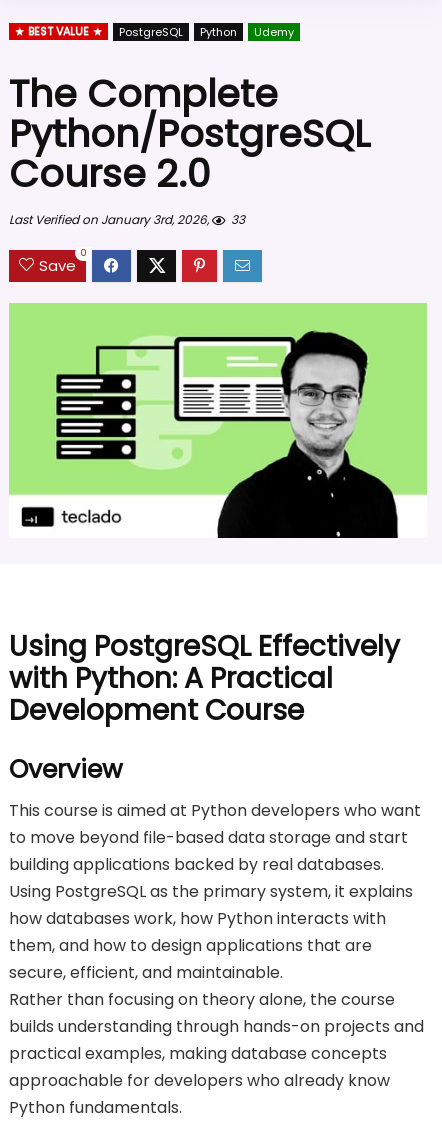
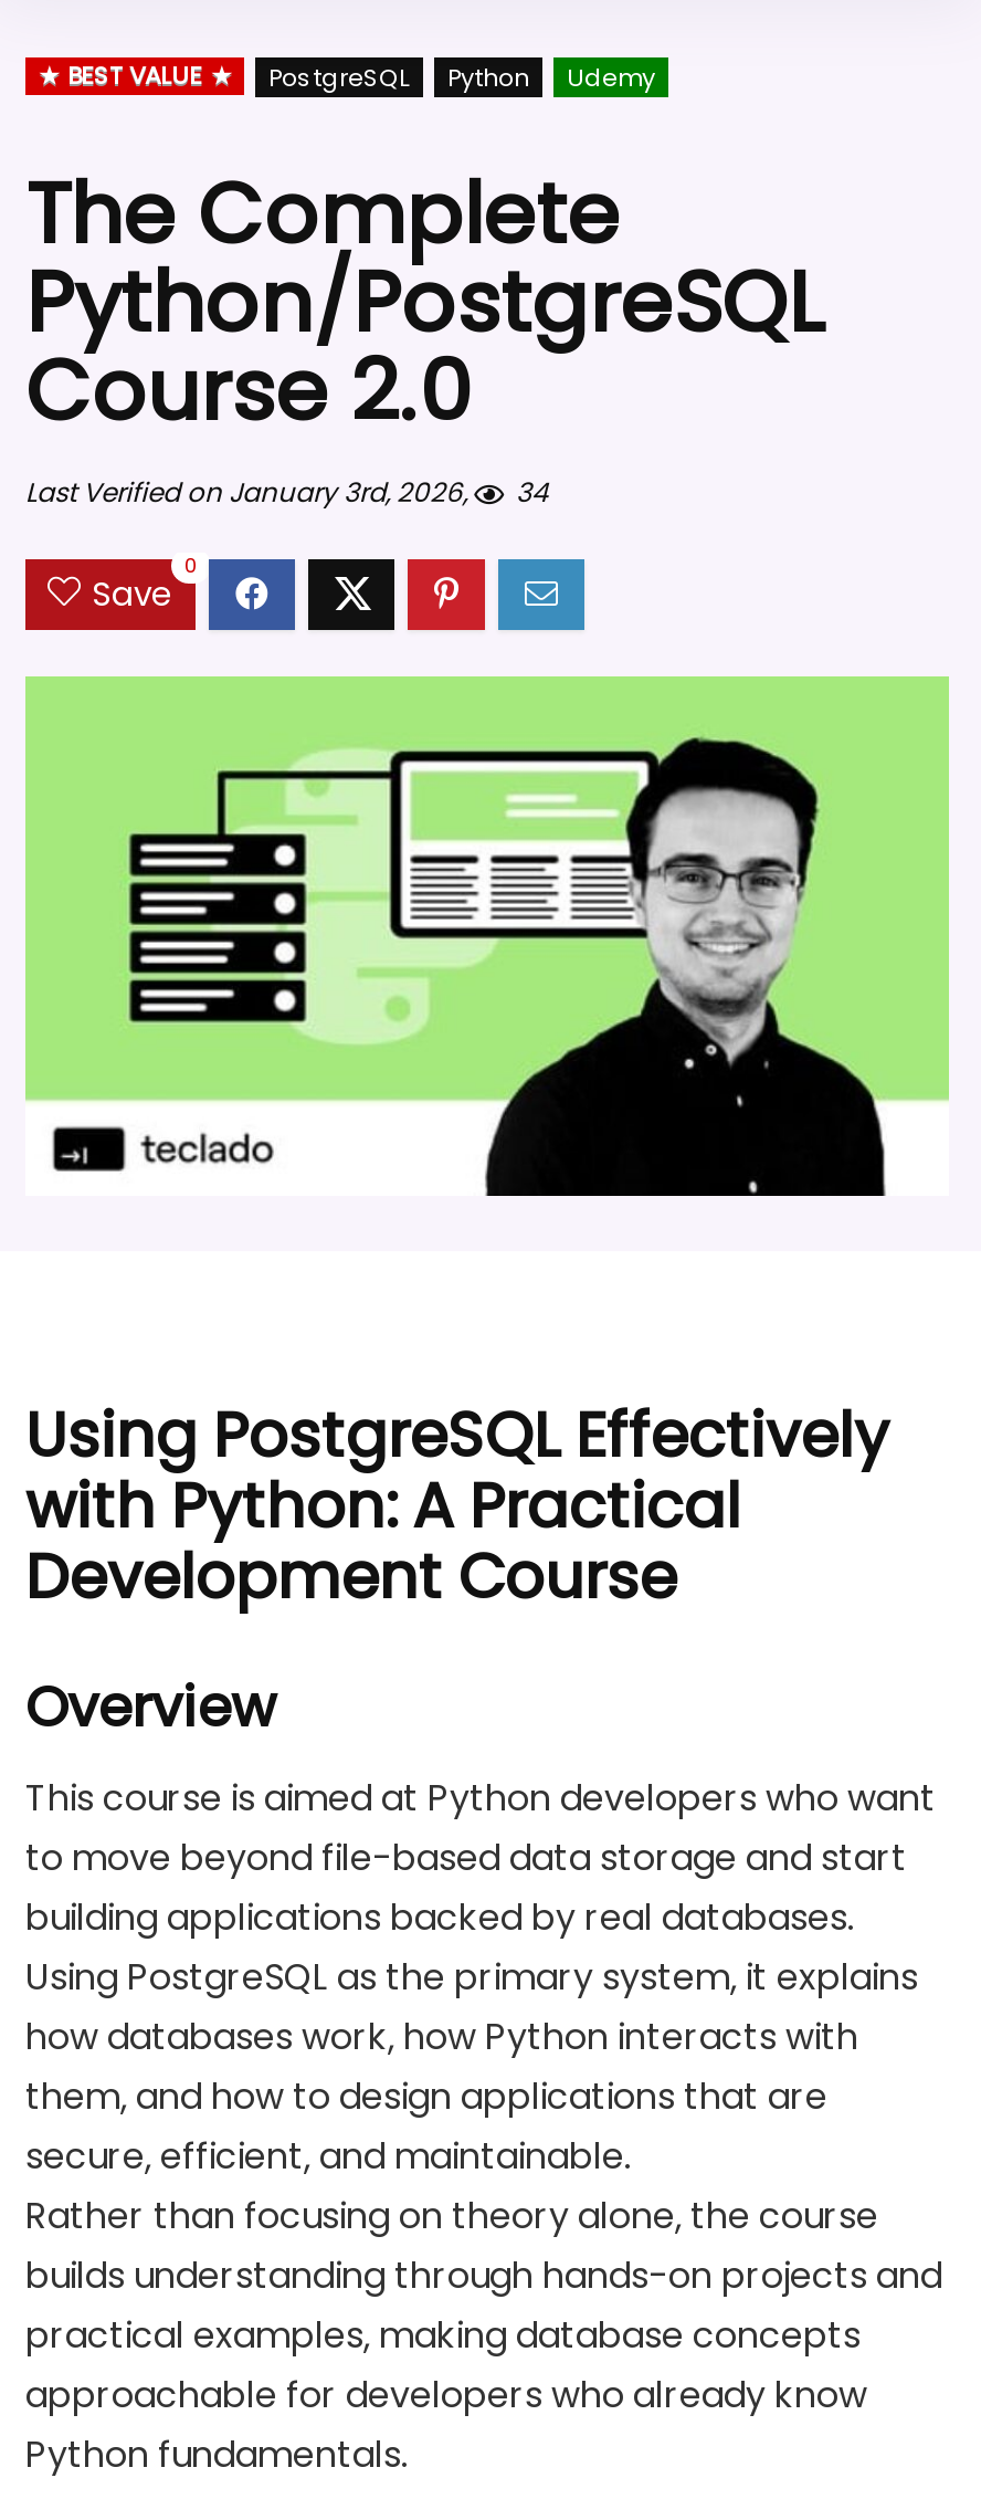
- Last Verified on January 3rd, 2026, 33
+ Last Verified on January 3rd, 2026, 34
